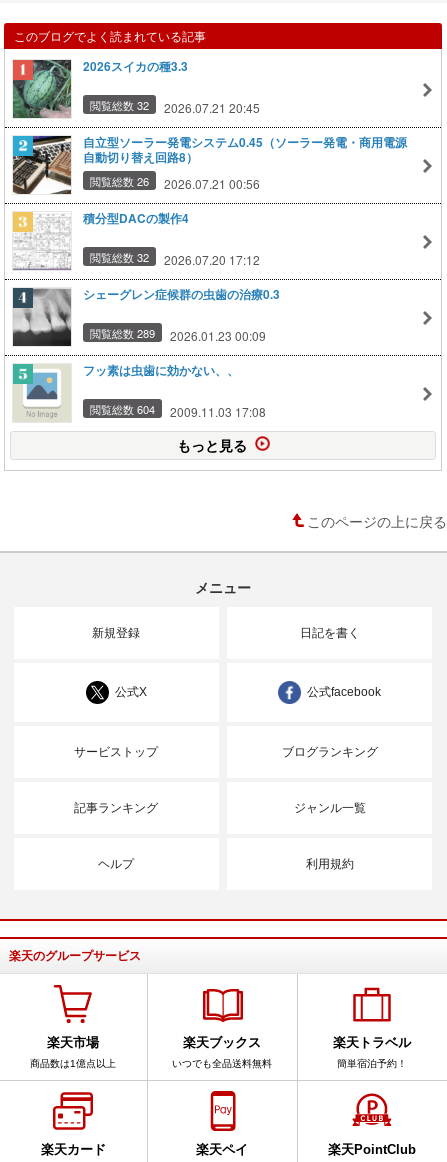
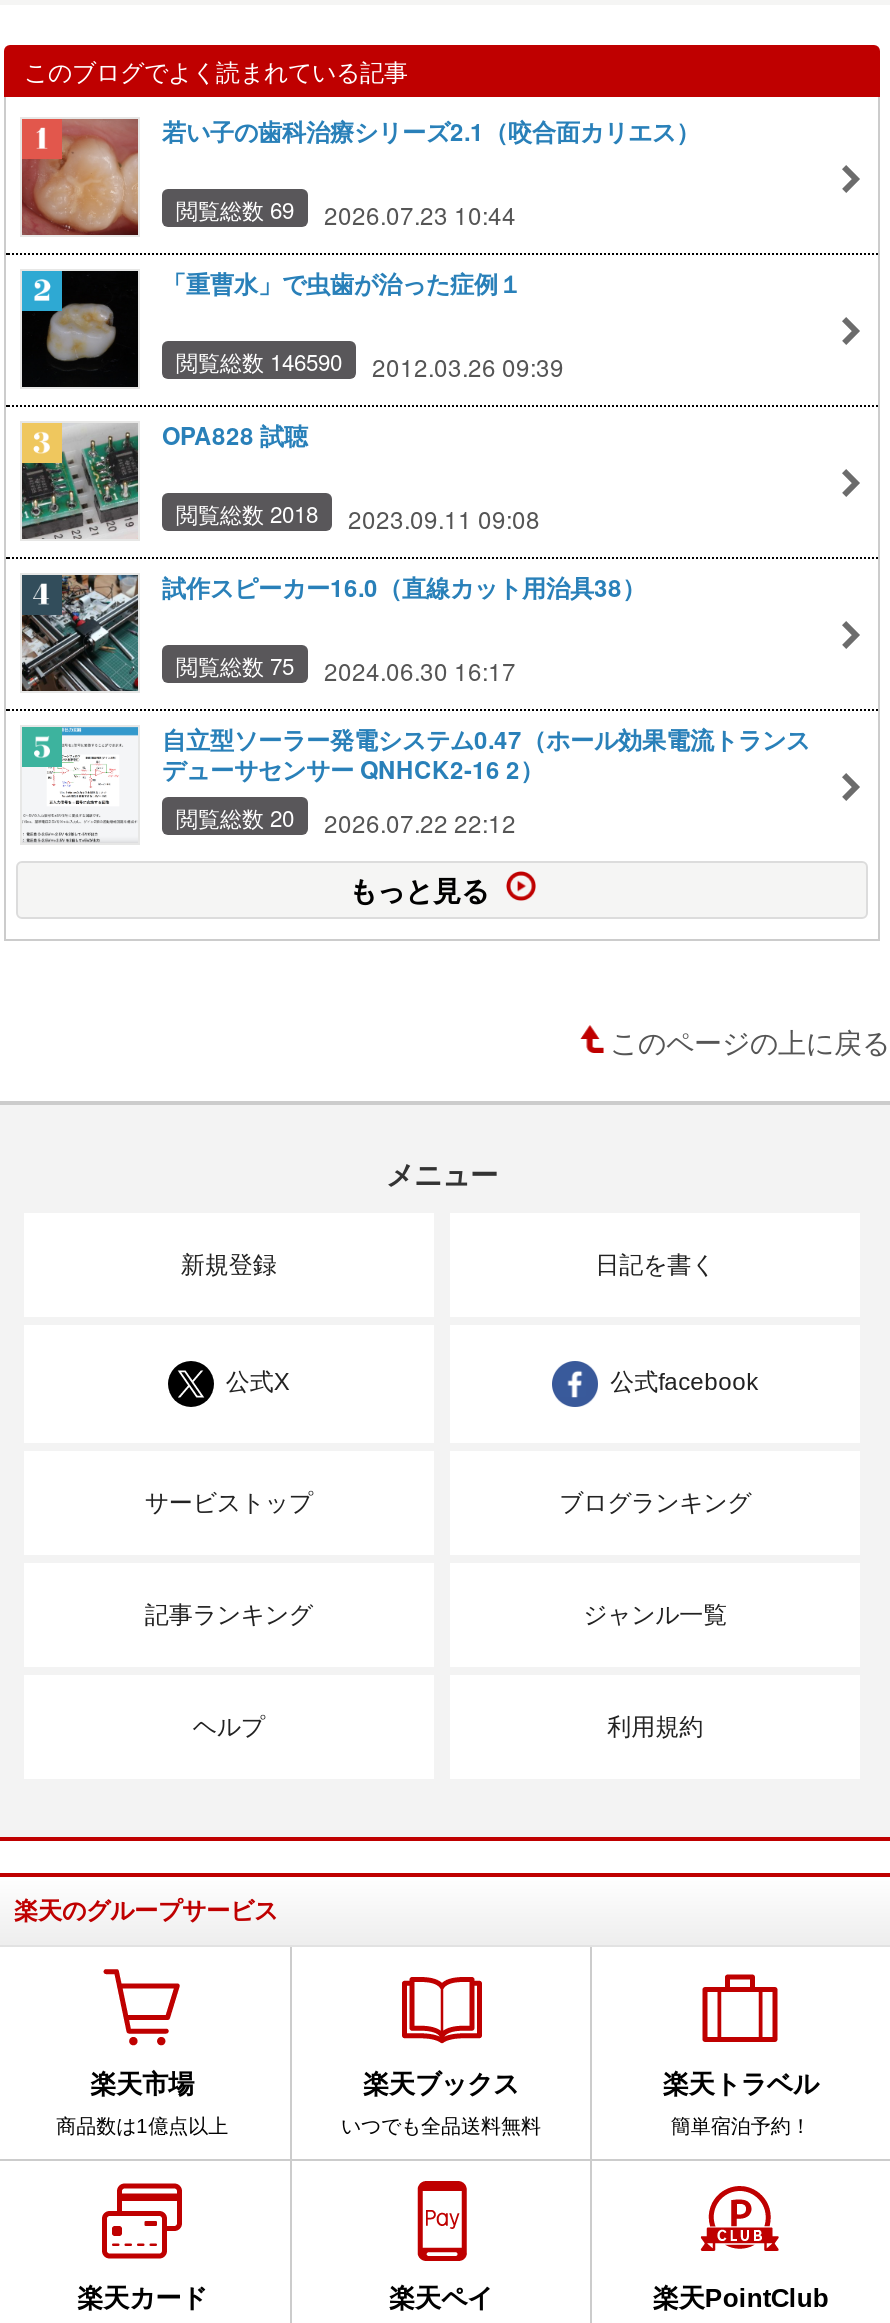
- [image]
- 2026スイカの種3.3
+ [image]
+ 若い子の歯科治療シリーズ2.1（咬合面カリエス）

- 閲覧総数 32
- 2026.07.21 20:45
+ 閲覧総数 69
+ 2026.07.23 10:44

- [image]
- 自立型ソーラー発電システム0.45（ソーラー発電・商用電源
- 自動切り替え回路8）
- 閲覧総数 26
- 2026.07.21 00:56
+ [image]
+ 「重曹水」で虫歯が治った症例１

- [image]
- 閲覧総数 32
- 2026.07.20 17:12
+ [image]
+ OPA828 試聴

- 積分型DACの製作4
+ 閲覧総数 146590
+ 2012.03.26 09:39

- [image]
- 閲覧総数 289
- 2026.01.23 00:09
+ [image]
+ 試作スピーカー16.0（直線カット用治具38）

- シェーグレン症候群の虫歯の治療0.3
+ 閲覧総数 2018
+ 2023.09.11 09:08

- [image]
- 閲覧総数 604
- 2009.11.03 17:08
+ [image]
+ 自立型ソーラー発電システム0.47（ホール効果電流トランス
+ デューサセンサー QNHCK2-16 2）
+ 閲覧総数 20
+ 2026.07.22 22:12

- フッ素は虫歯に効かない、、
+ 閲覧総数 75
+ 2024.06.30 16:17
